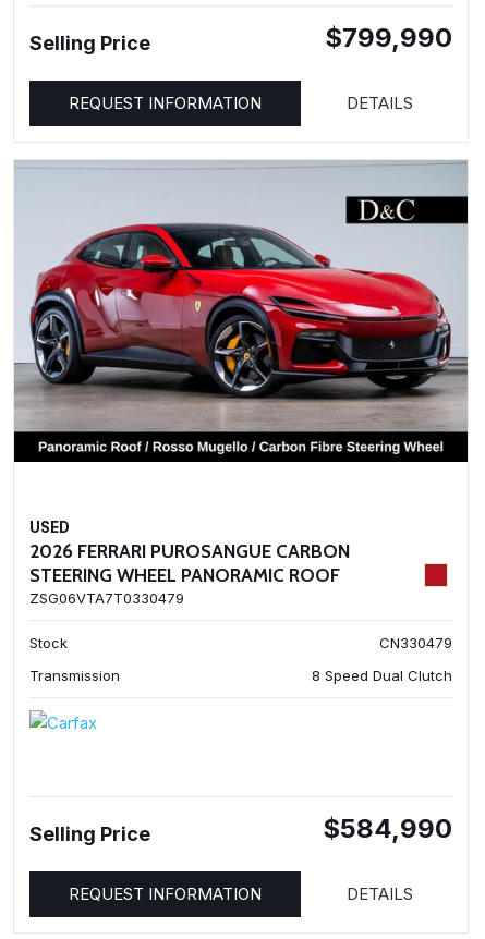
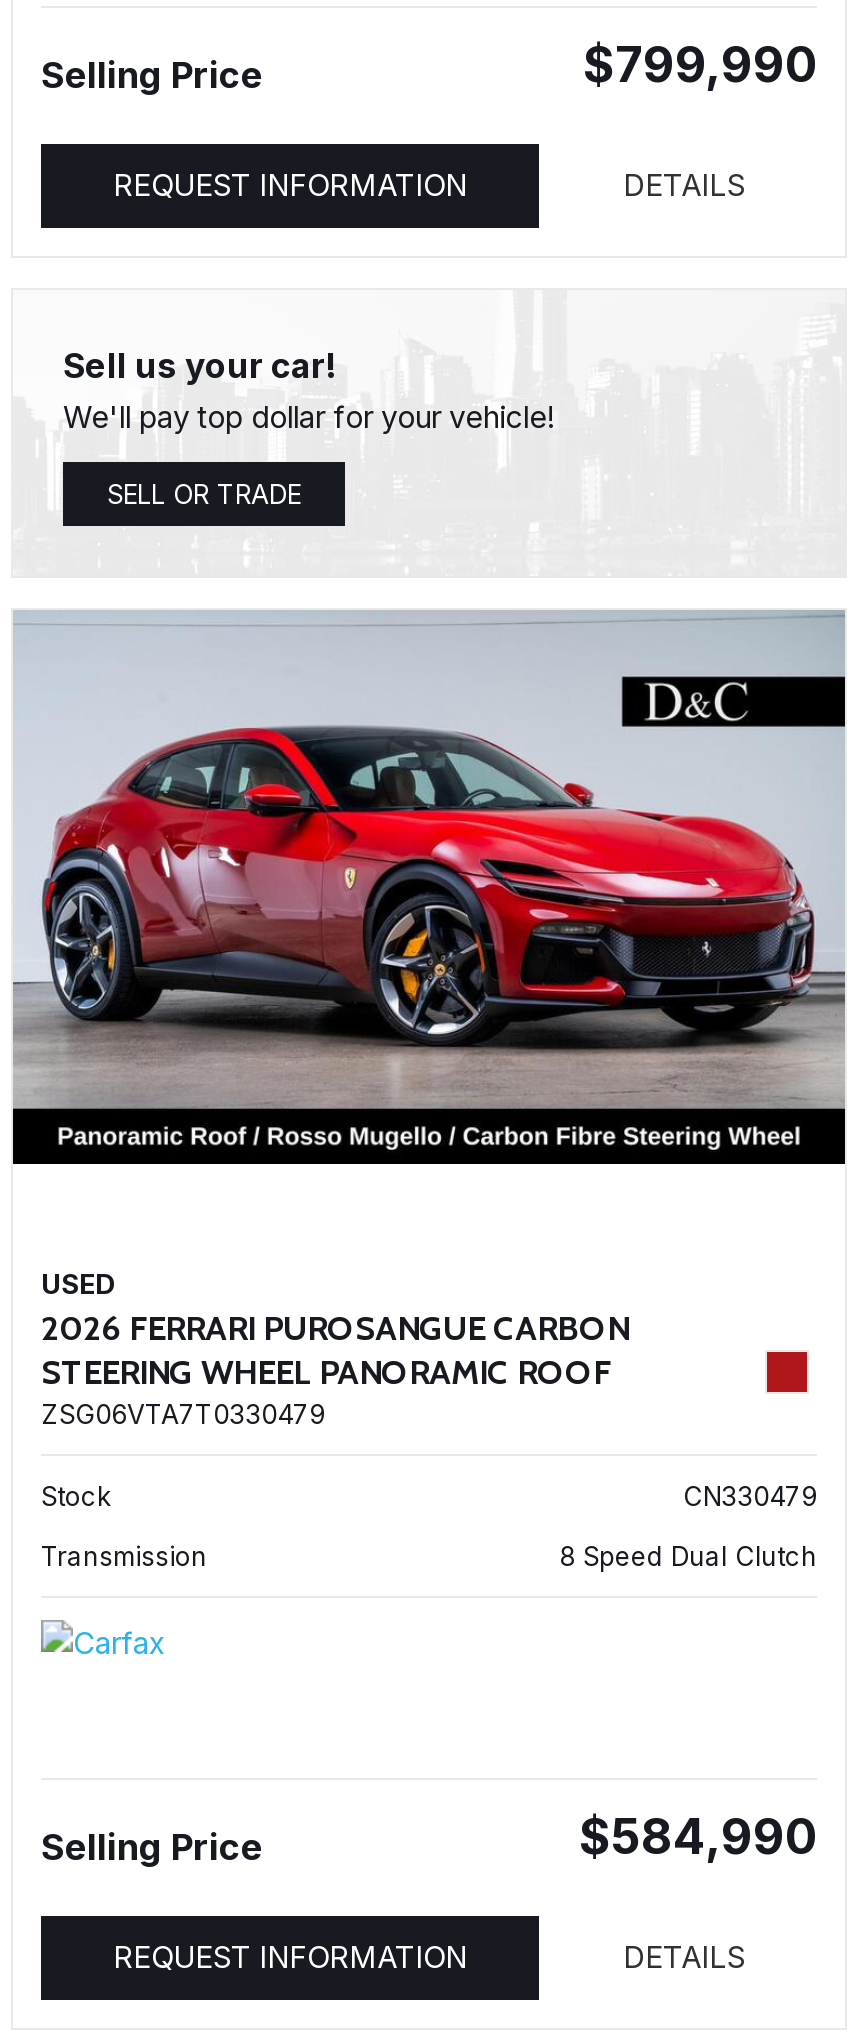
+ Sell us your car!
+ We'll pay top dollar for your vehicle!
+ SELL OR TRADE
